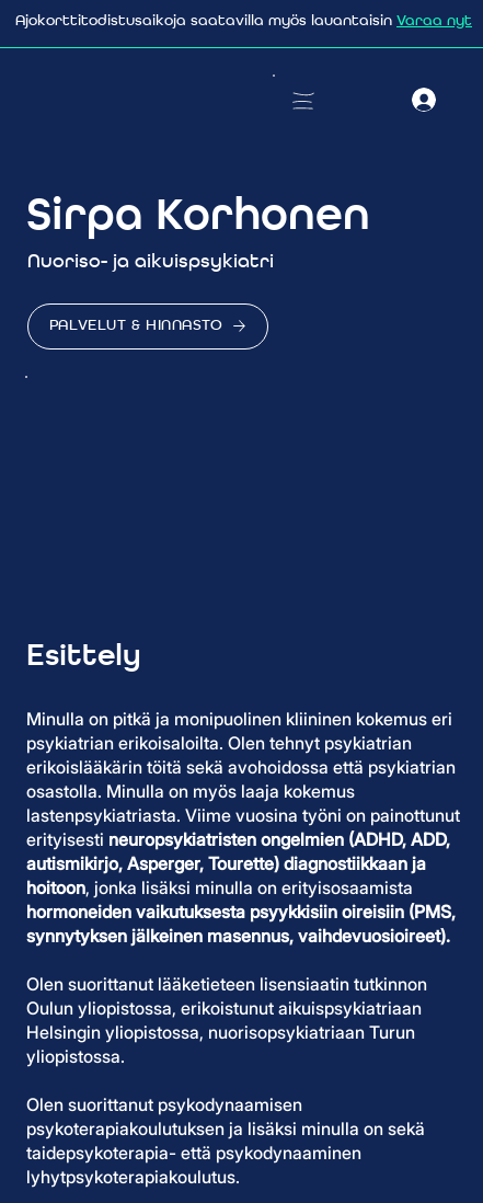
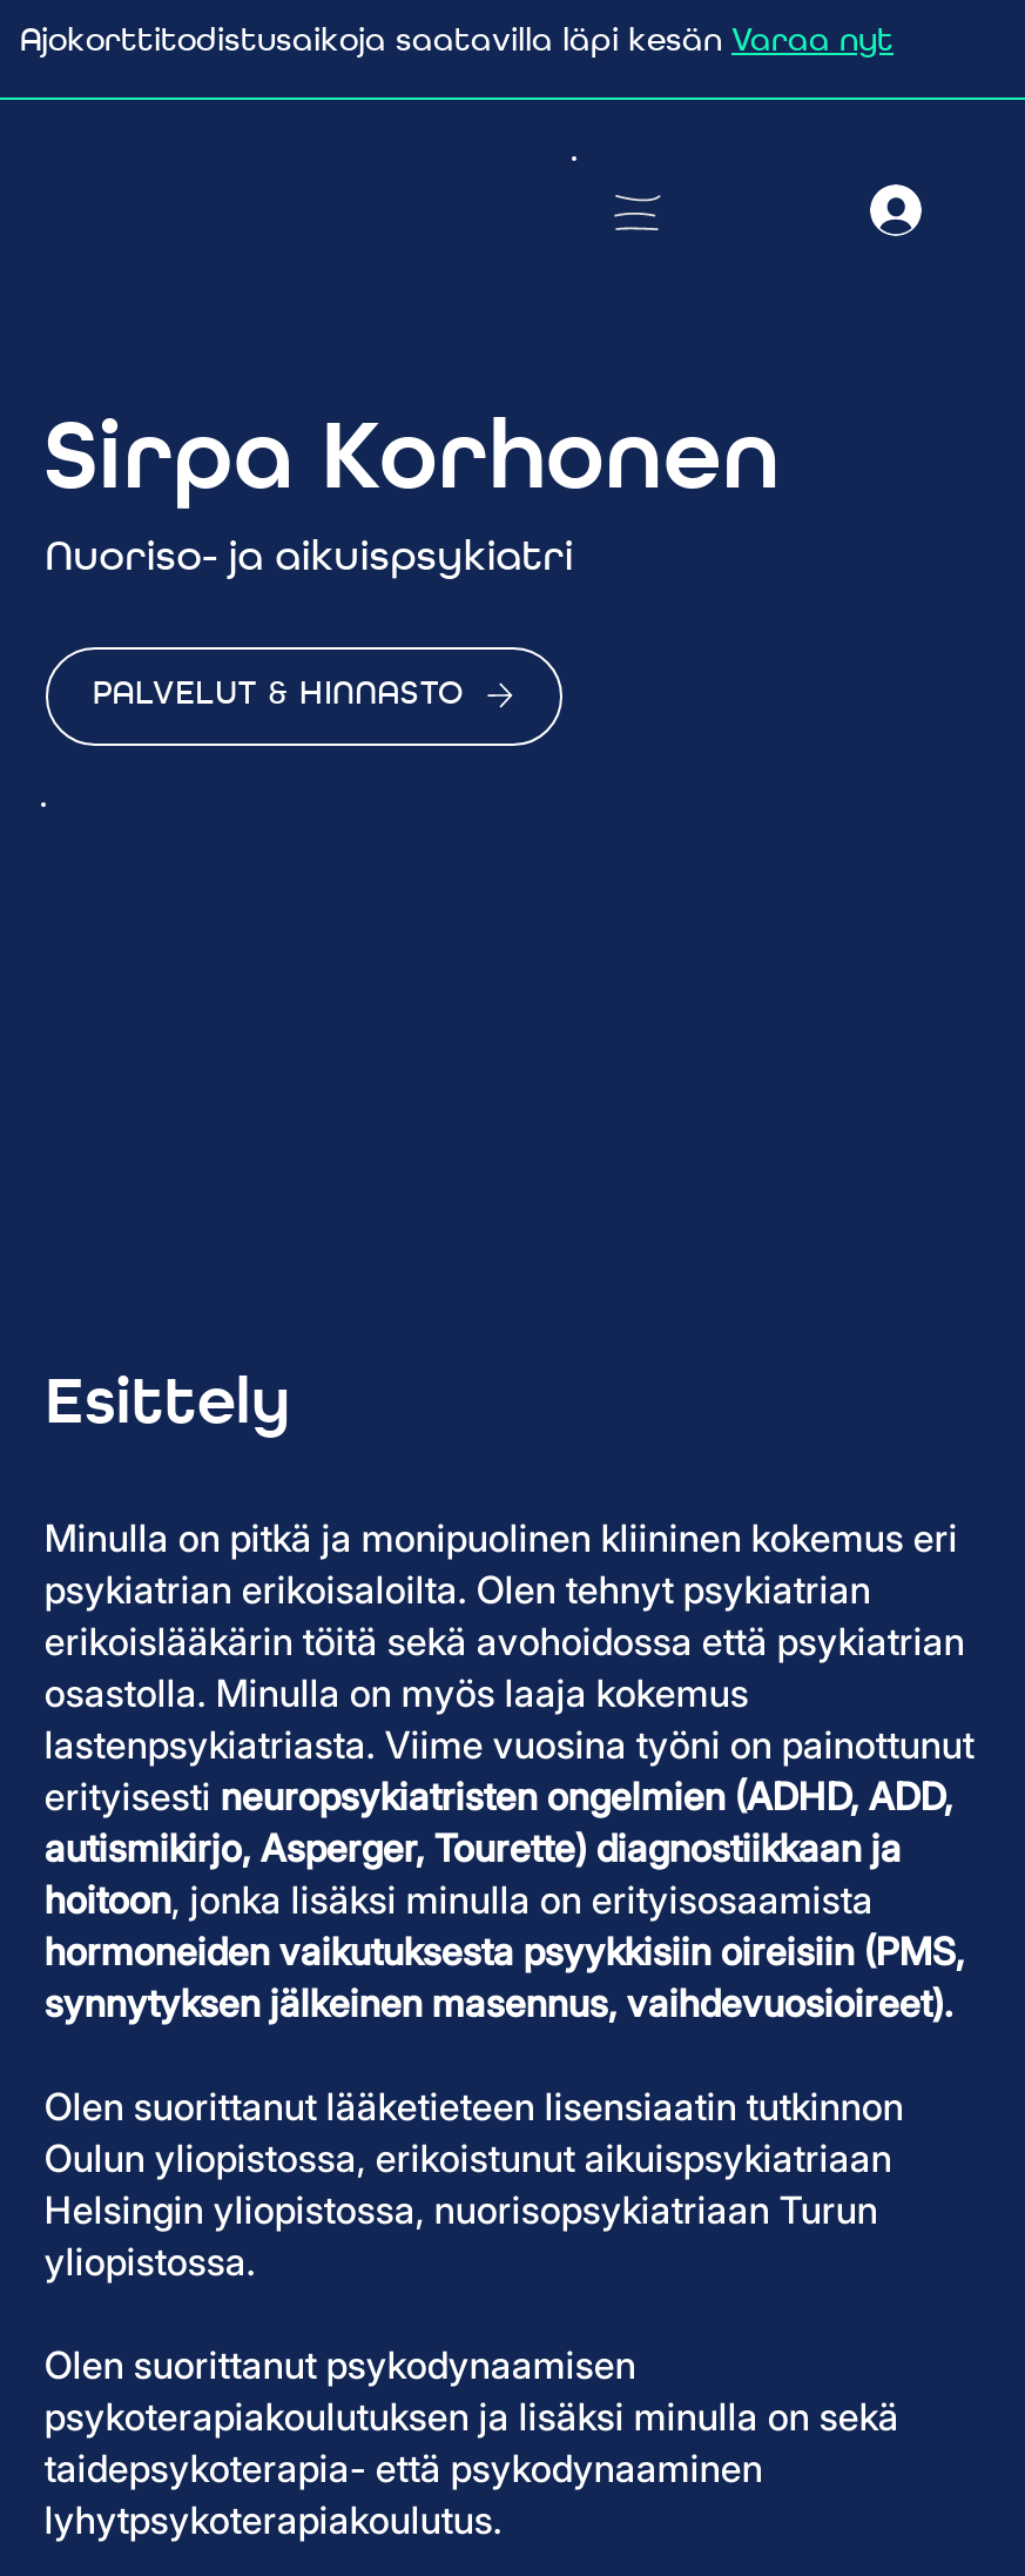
- Ajokorttitodistusaikoja saatavilla myös lauantaisin Varaa nyt
+ Ajokorttitodistusaikoja saatavilla läpi kesän Varaa nyt
